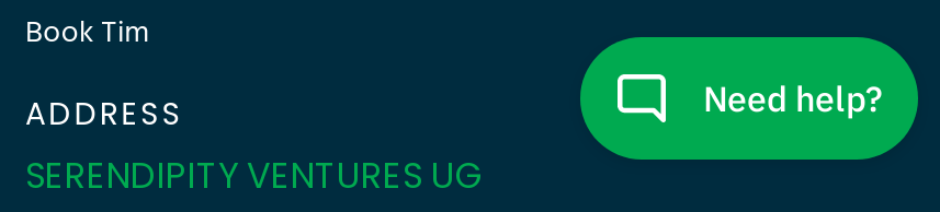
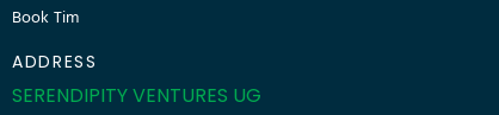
- [image]
